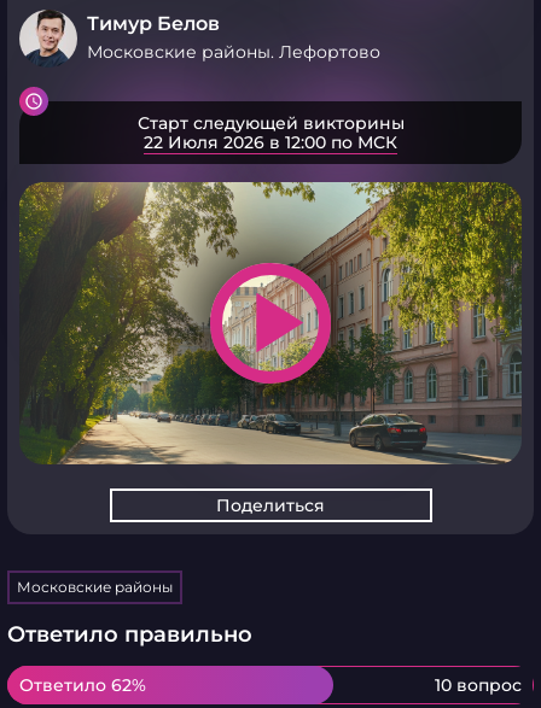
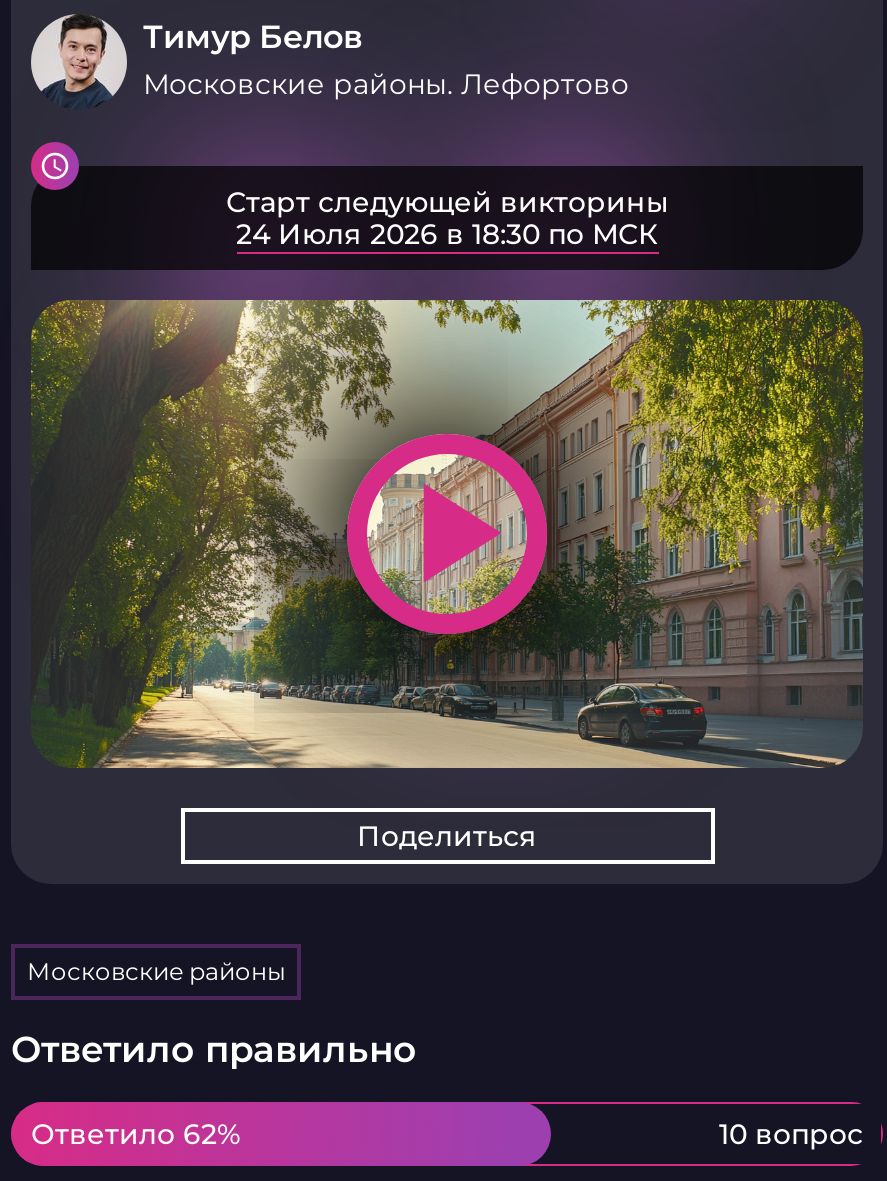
- 22 Июля 2026 в 12:00 по МСК
+ 24 Июля 2026 в 18:30 по МСК
